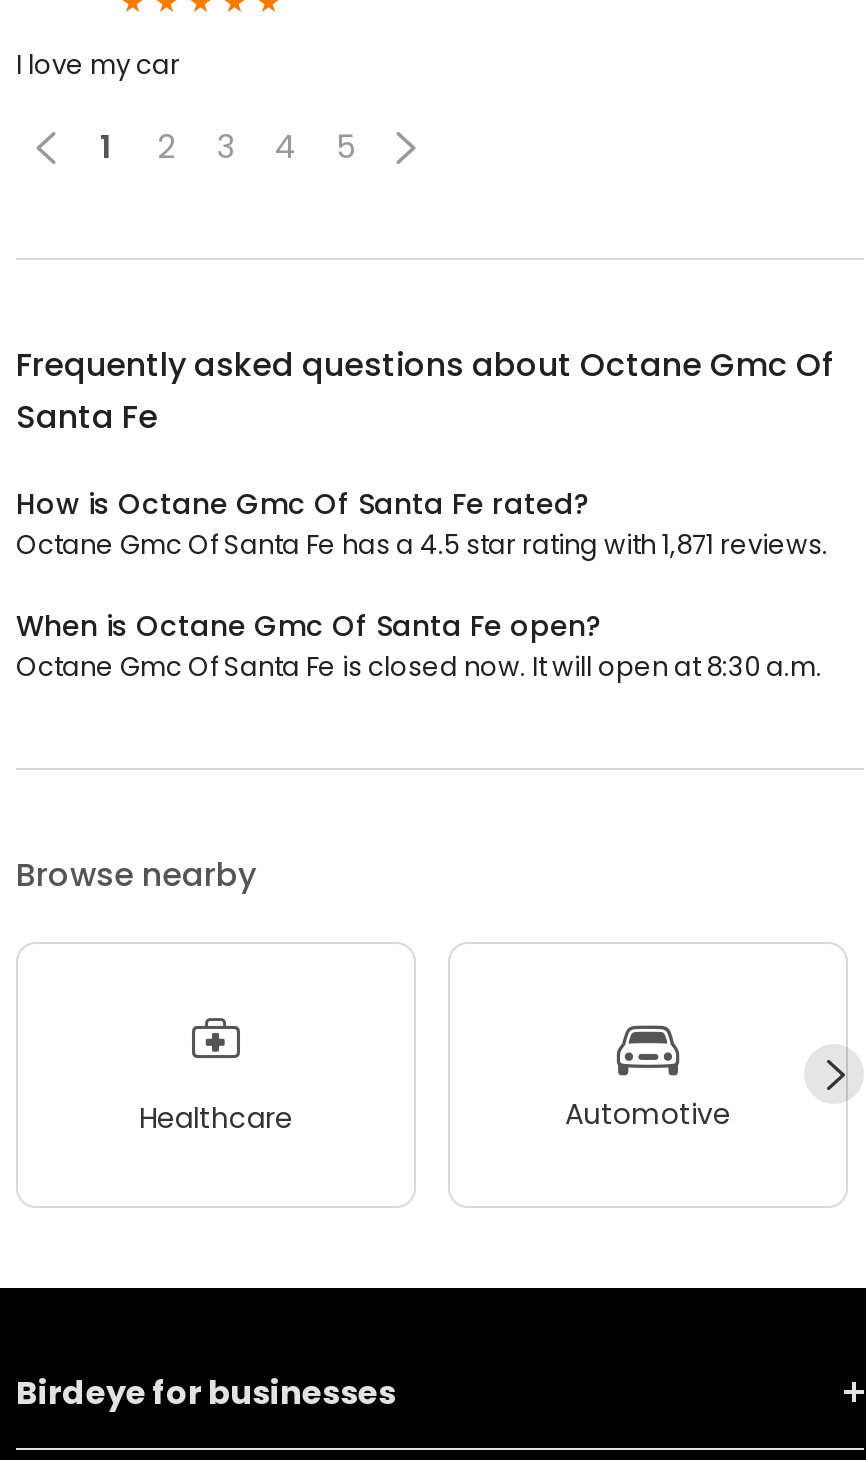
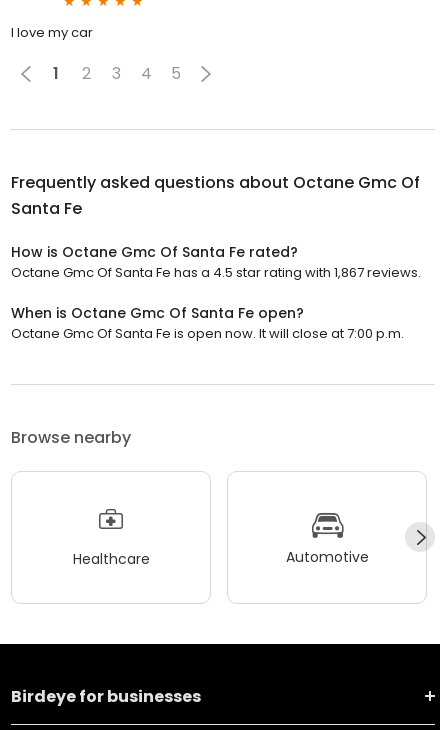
- Octane Gmc Of Santa Fe has a 4.5 star rating with 1,871 reviews.
+ Octane Gmc Of Santa Fe has a 4.5 star rating with 1,867 reviews.

- Octane Gmc Of Santa Fe is closed now. It will open at 8:30 a.m.
+ Octane Gmc Of Santa Fe is open now. It will close at 7:00 p.m.
